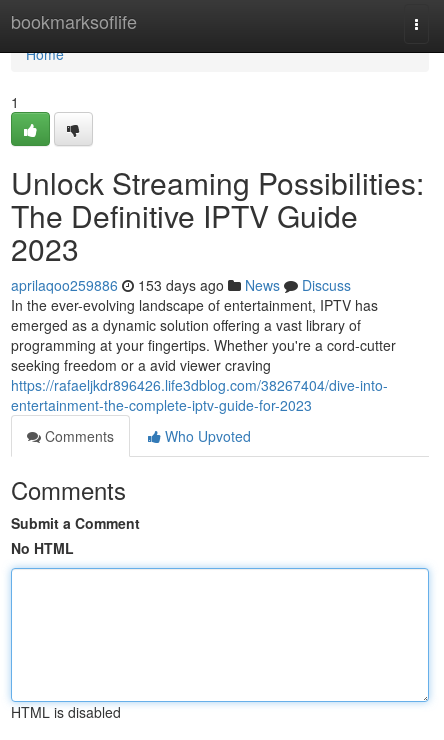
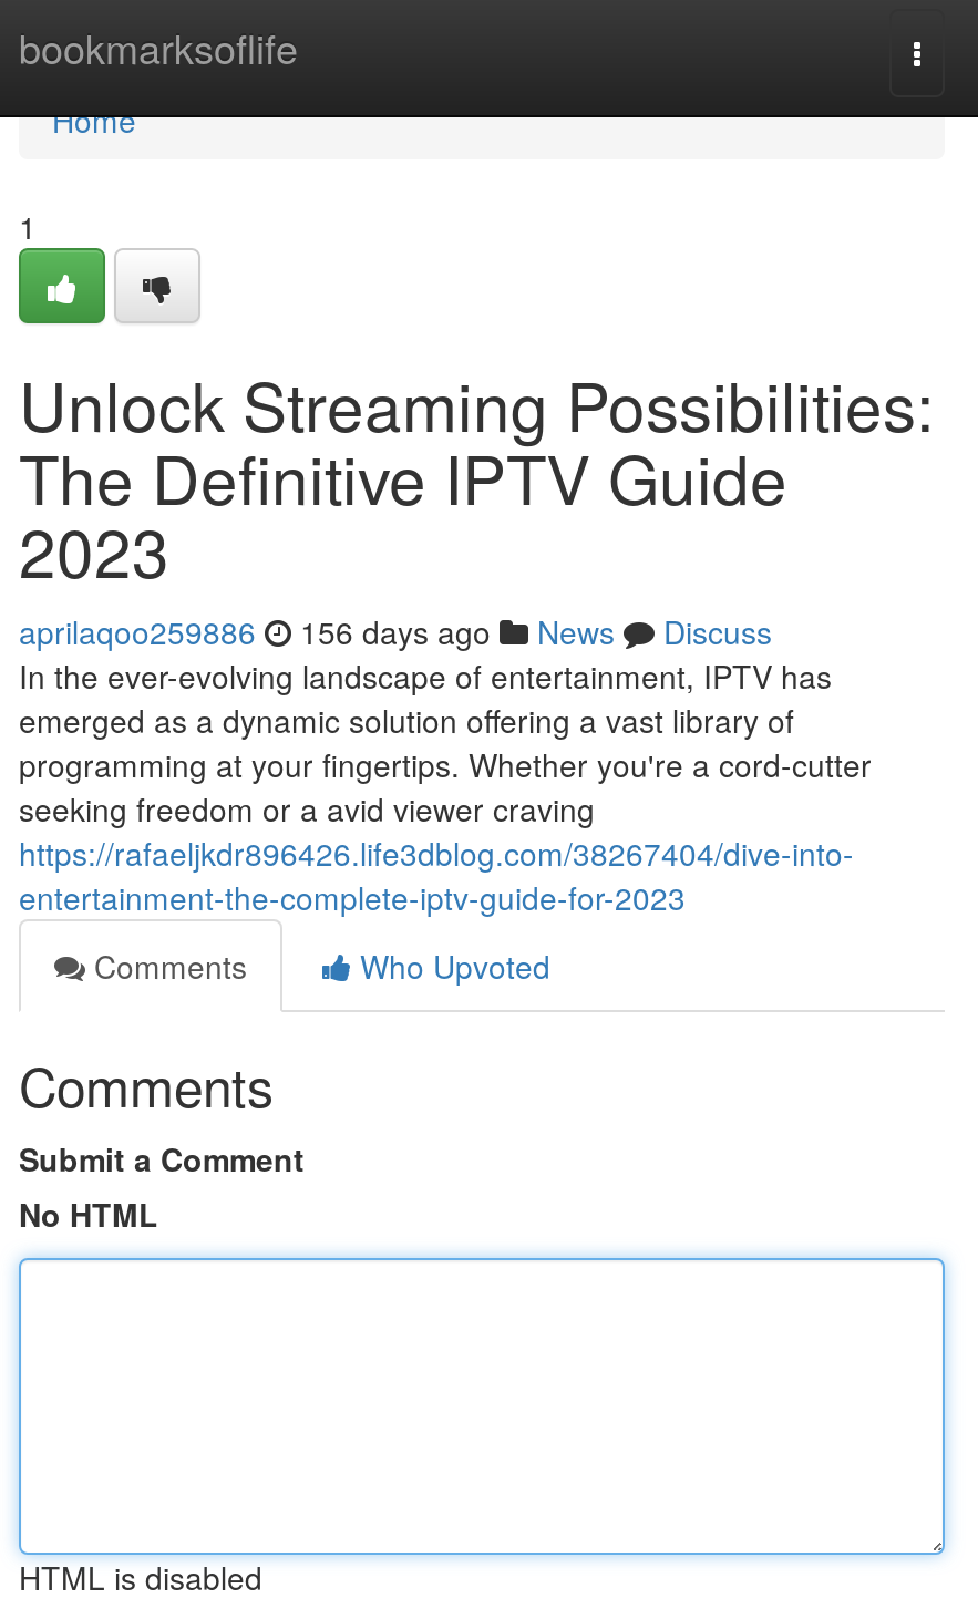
- aprilaqoo259886 153 days ago News Discuss
+ aprilaqoo259886 156 days ago News Discuss
